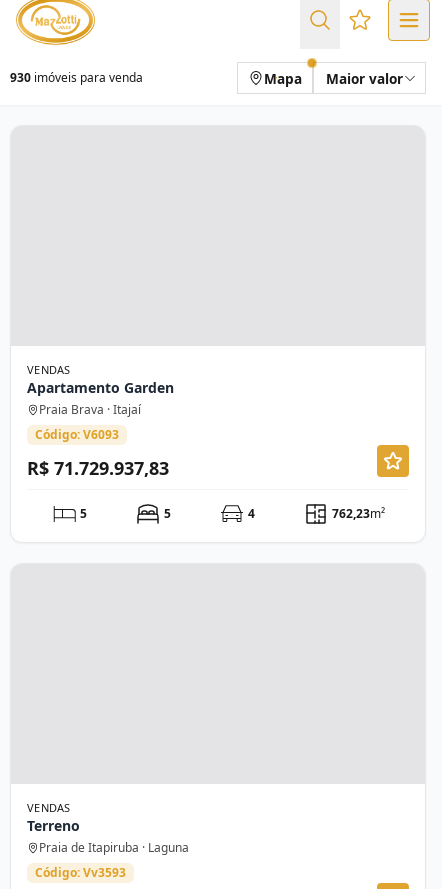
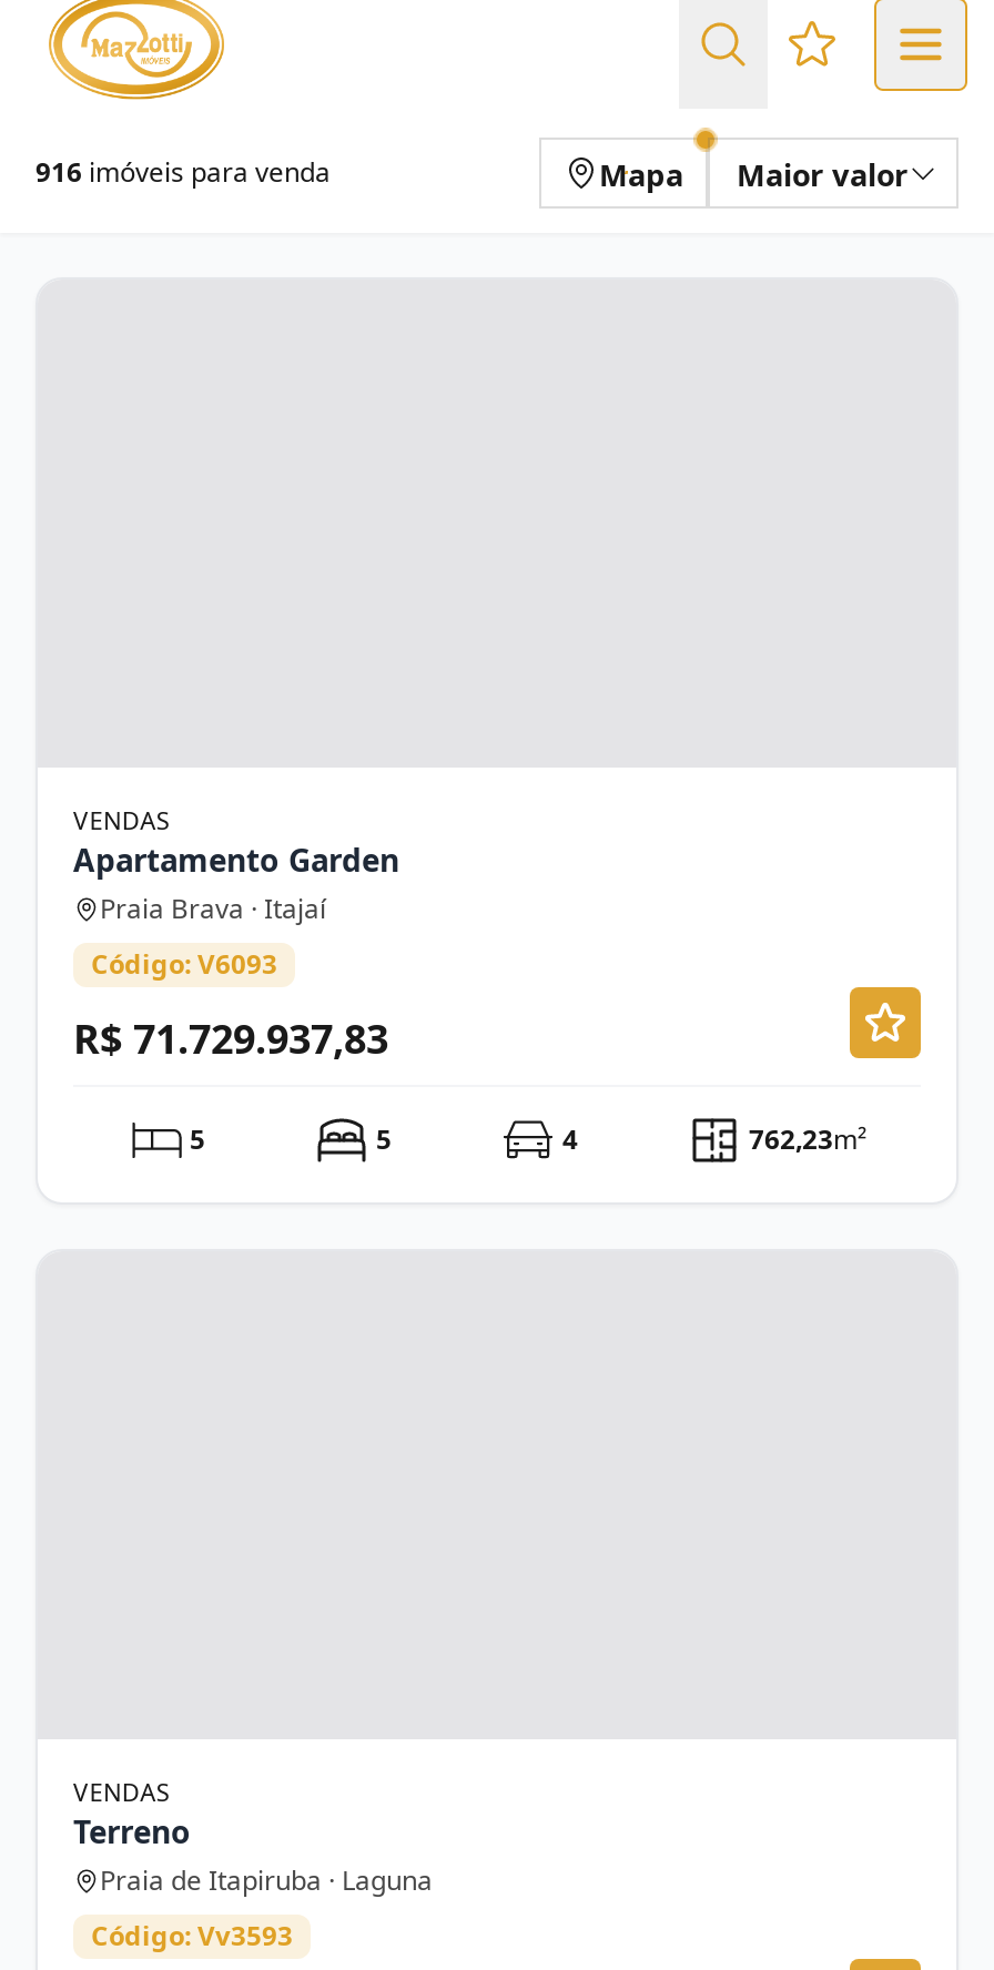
- 930 imóveis para venda
+ 916 imóveis para venda
